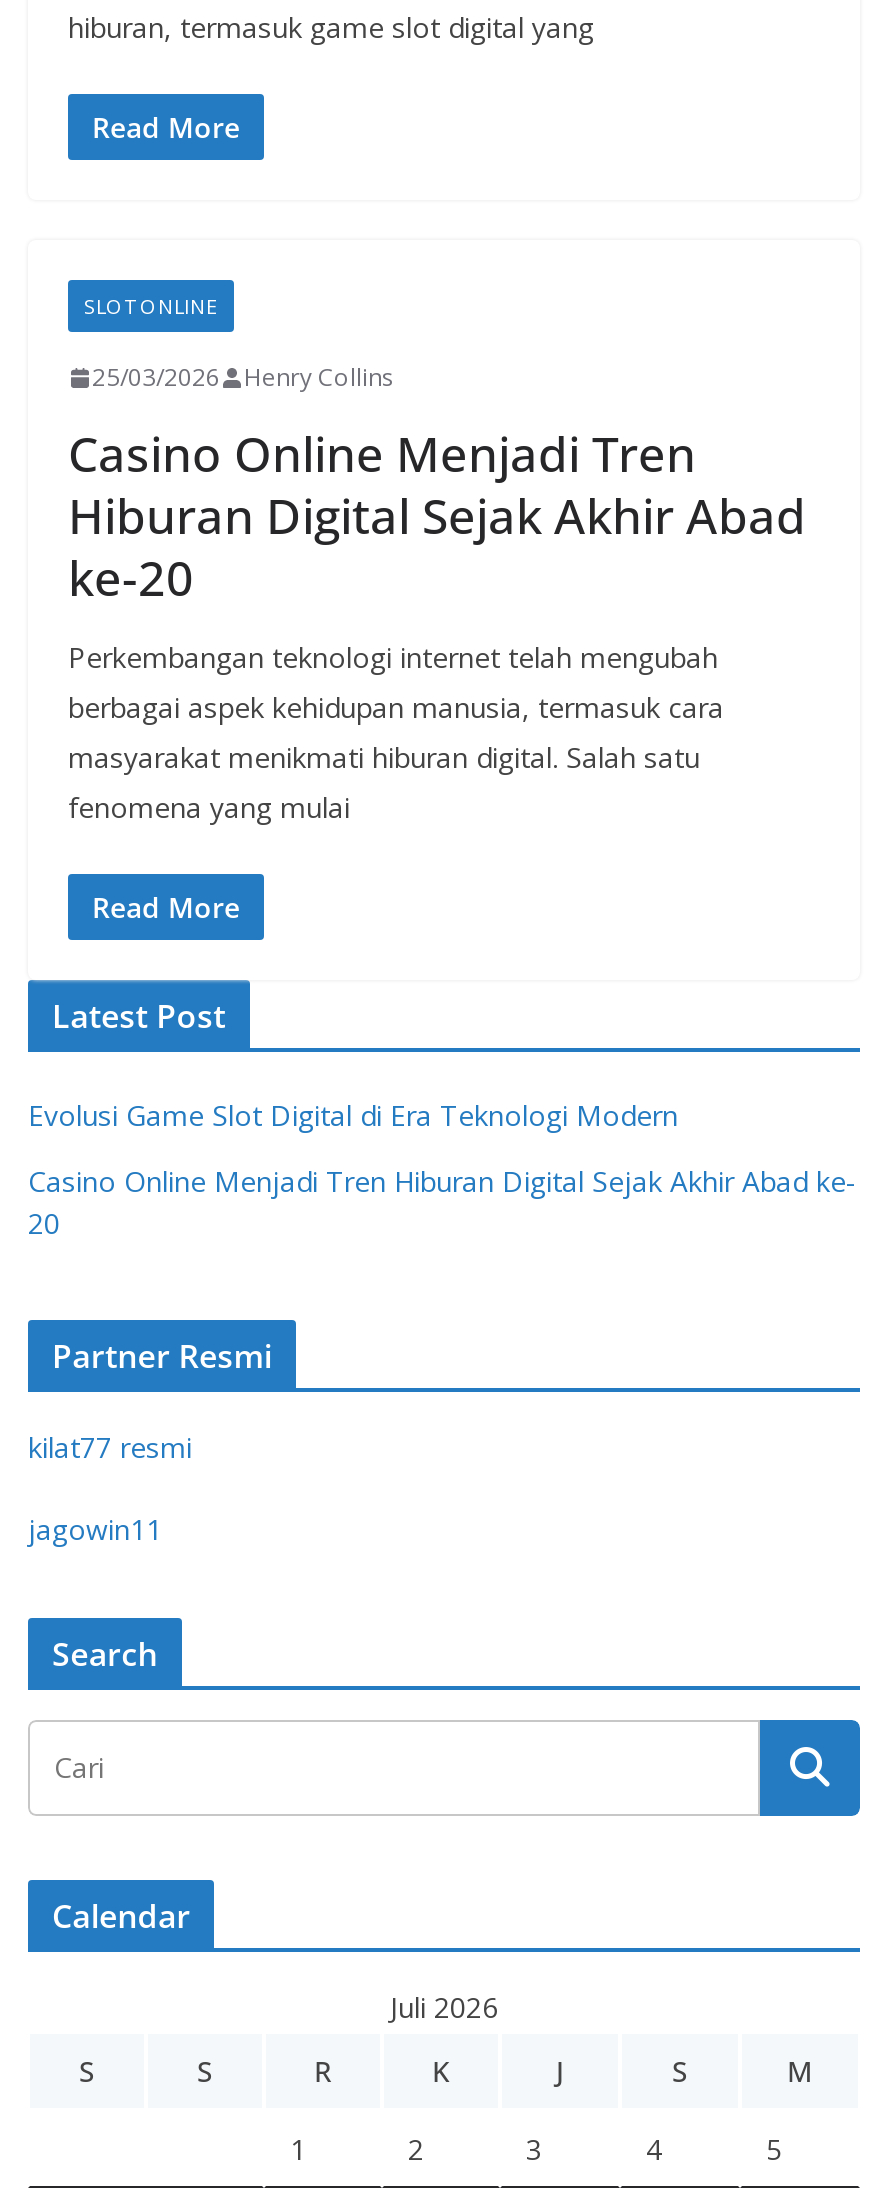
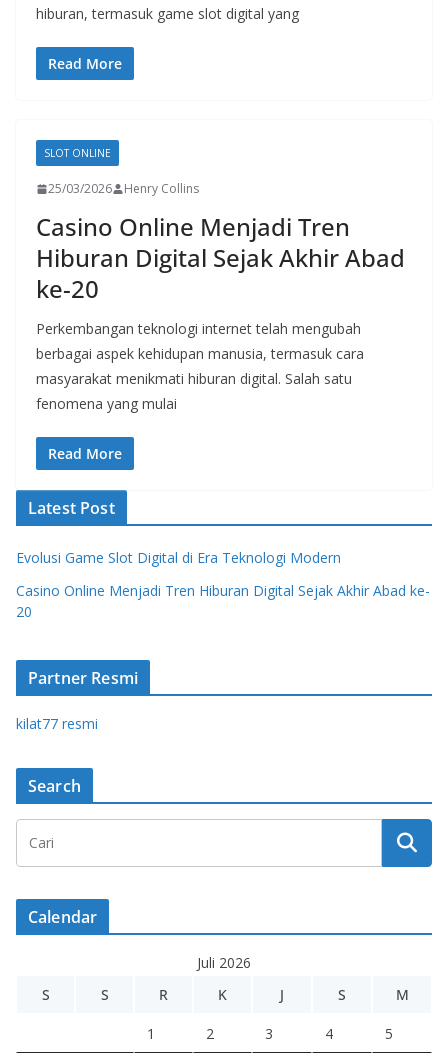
- jagowin11
